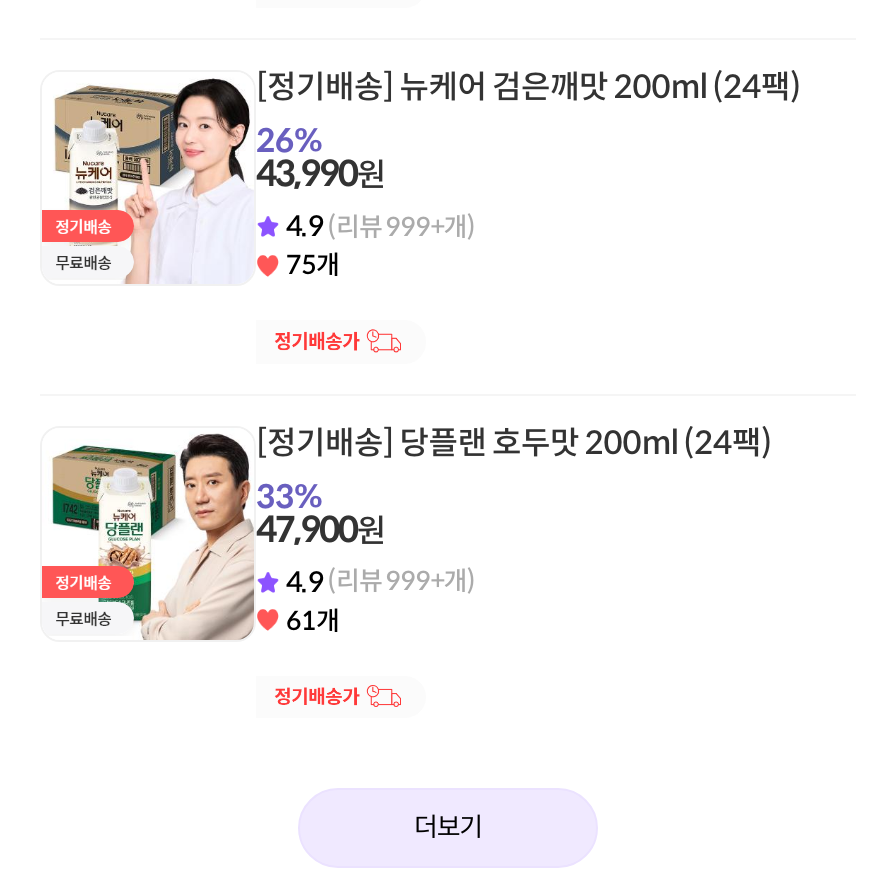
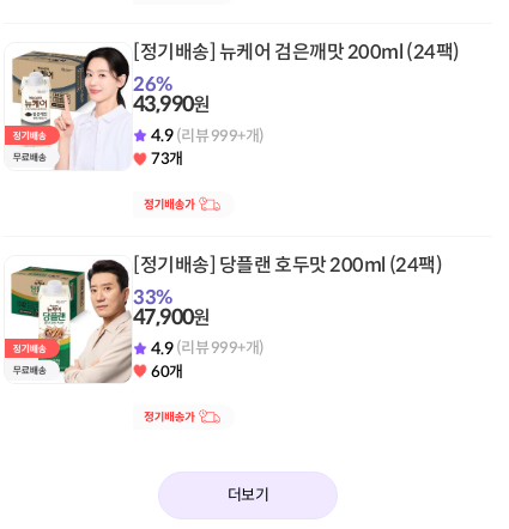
- 75개
+ 73개

- 61개
+ 60개
